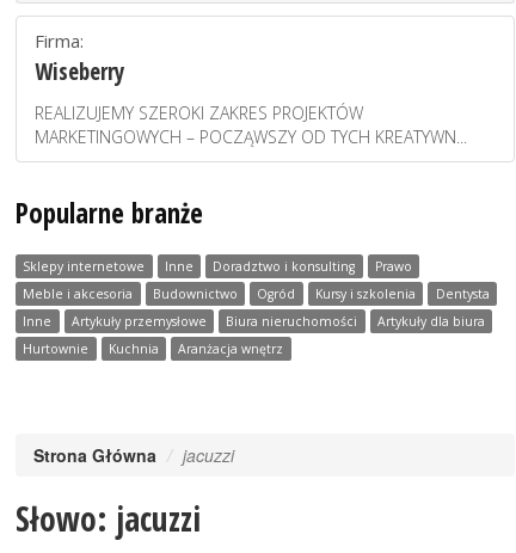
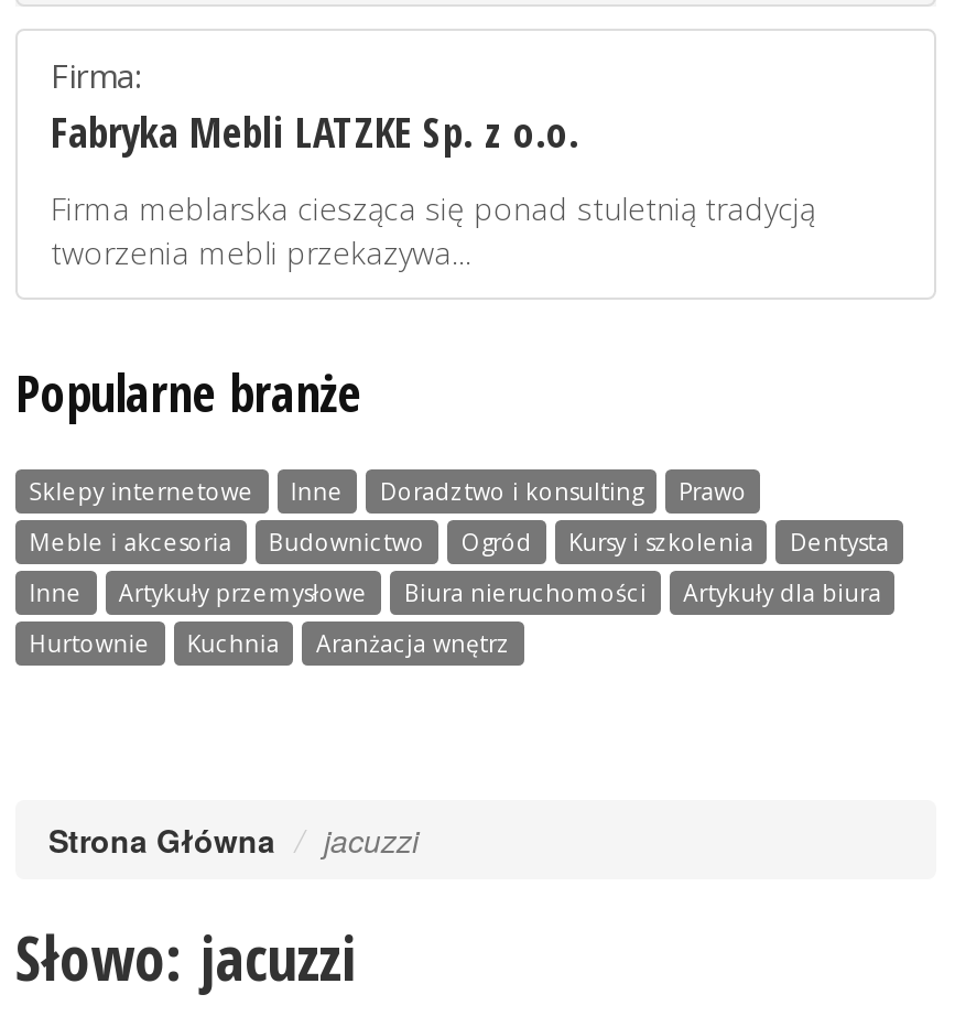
- Wiseberry
+ Fabryka Mebli LATZKE Sp. z o.o.

- REALIZUJEMY SZEROKI ZAKRES PROJEKTÓW
- MARKETINGOWYCH – POCZĄWSZY OD TYCH KREATYWN...
+ Firma meblarska ciesząca się ponad stuletnią tradycją
+ tworzenia mebli przekazywa...
